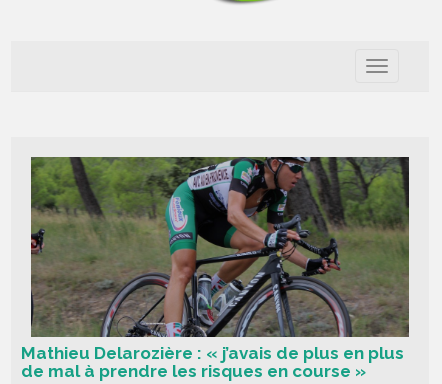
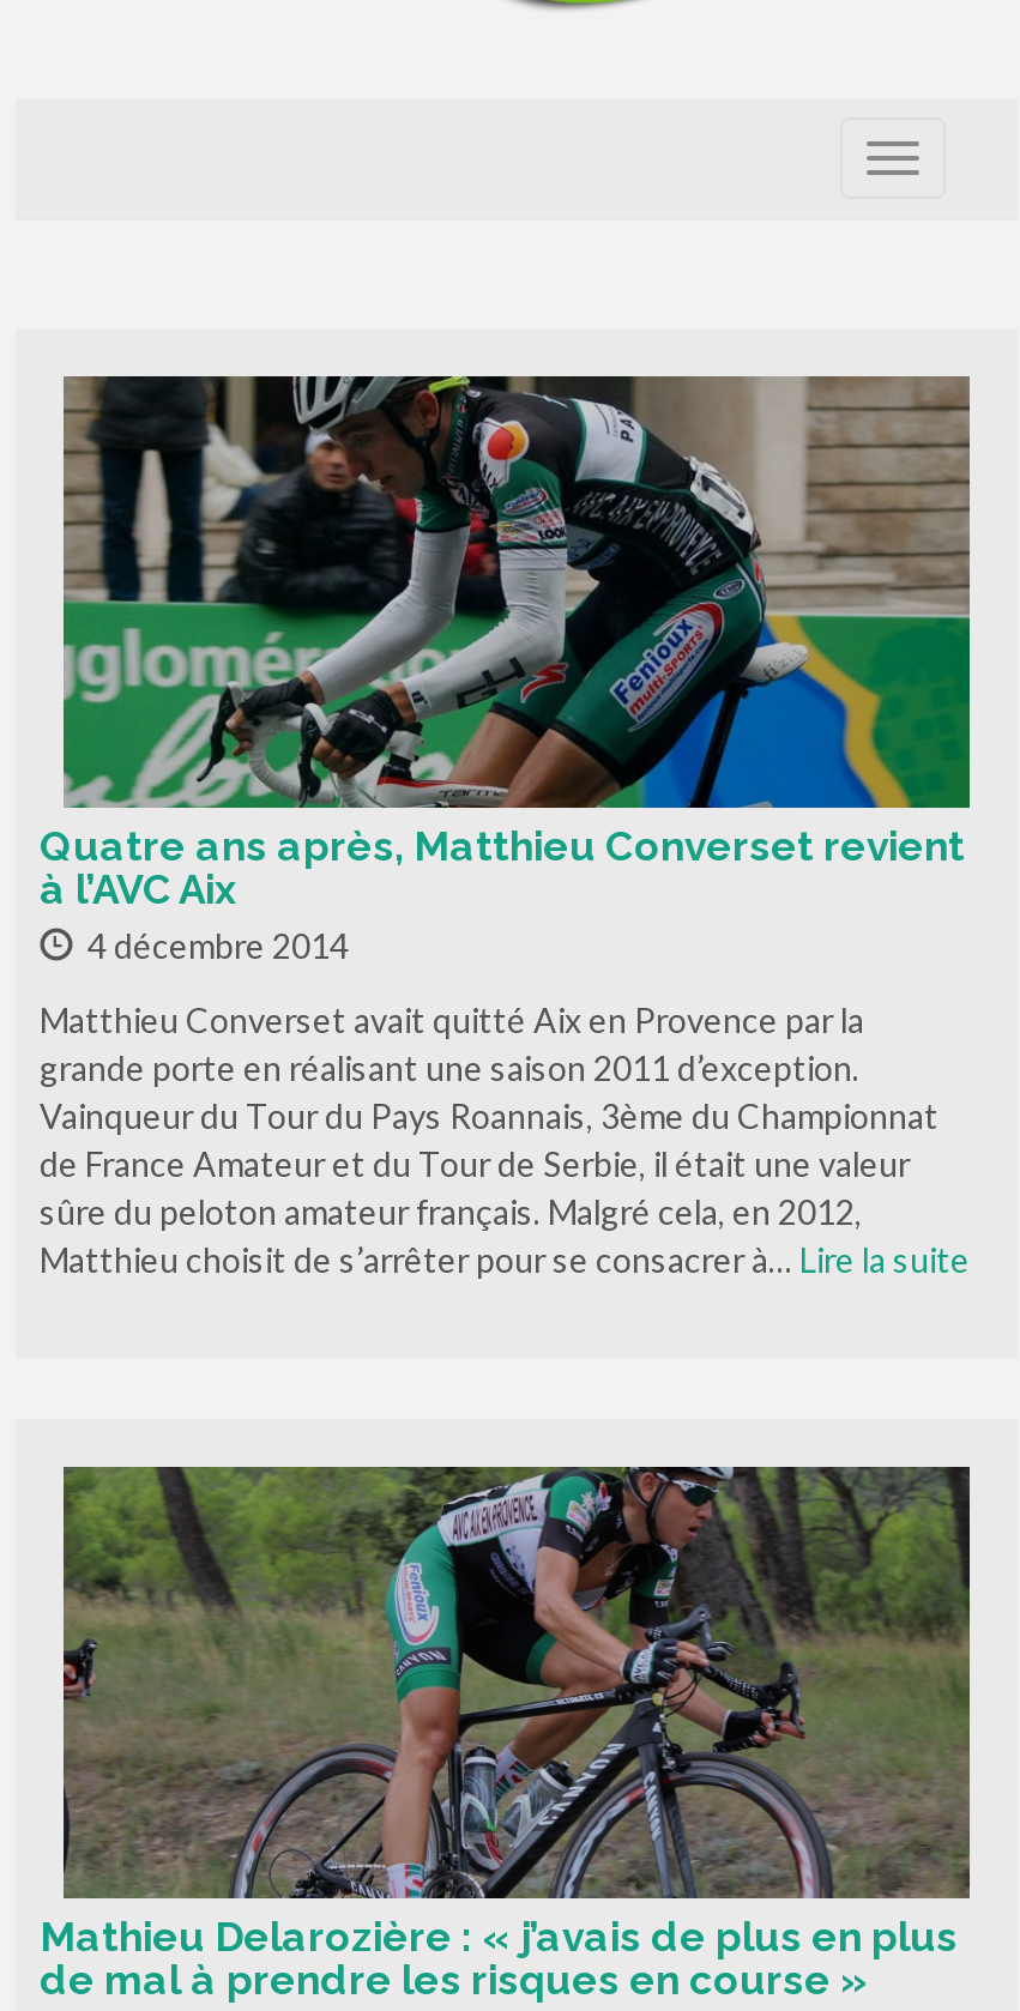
+ [image]
+ Quatre ans après, Matthieu Converset revient
+ à l’AVC Aix
+ 4 décembre 2014
+ Matthieu Converset avait quitté Aix en Provence par la
+ grande porte en réalisant une saison 2011 d’exception.
+ Vainqueur du Tour du Pays Roannais, 3ème du Championnat
+ de France Amateur et du Tour de Serbie, il était une valeur
+ sûre du peloton amateur français. Malgré cela, en 2012,
+ Matthieu choisit de s’arrêter pour se consacrer à… Lire la suite
